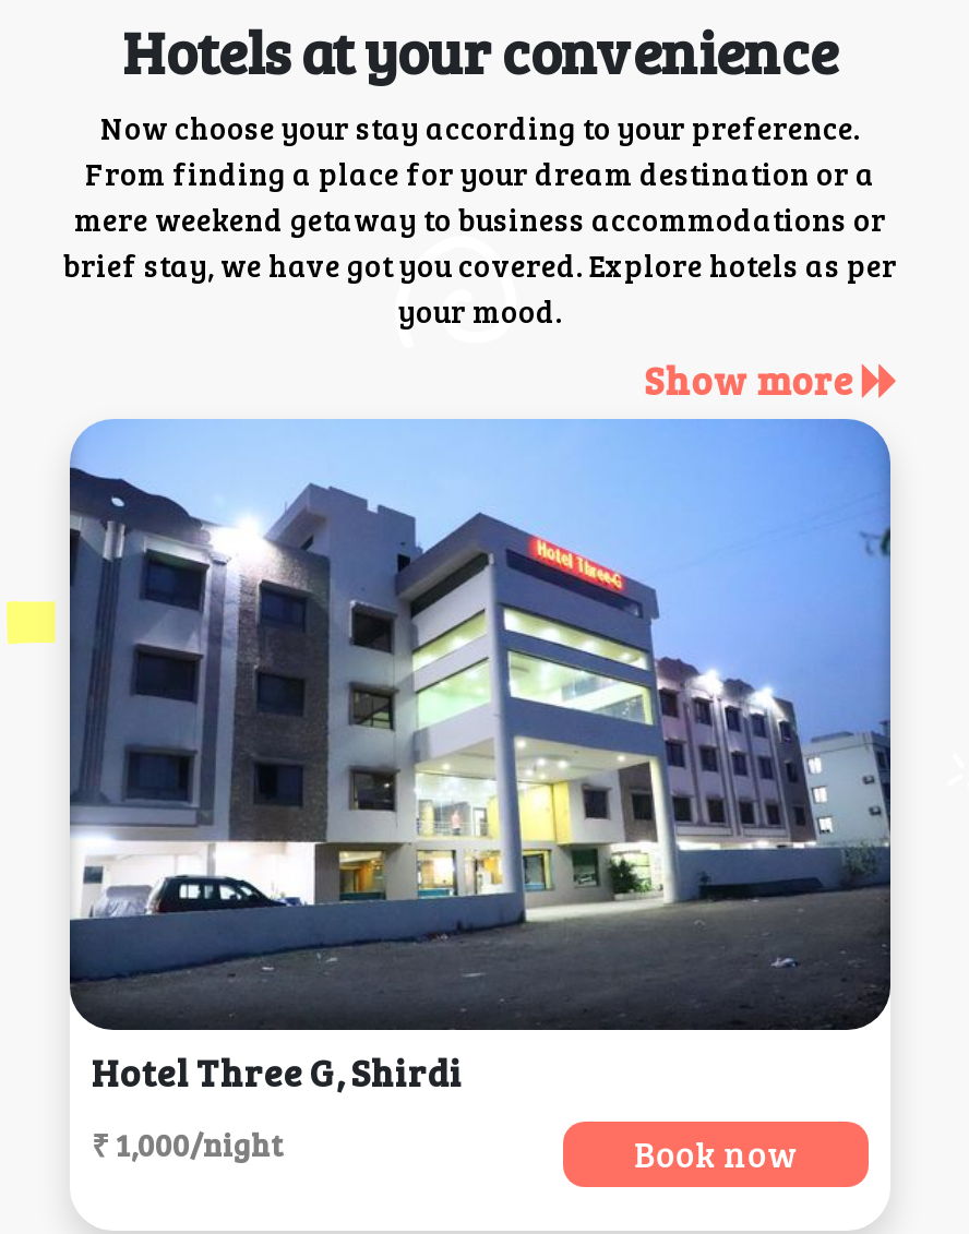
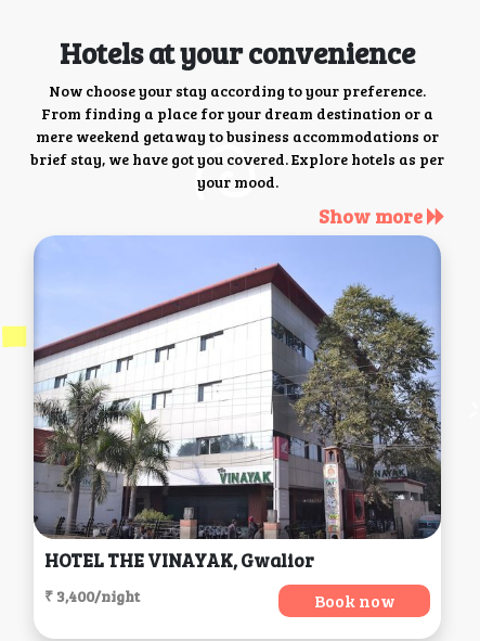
- [image]
- Hotel Three G, Shirdi
+ [image]
+ HOTEL THE VINAYAK, Gwalior

- ₹ 1,000/night
+ ₹ 3,400/night
